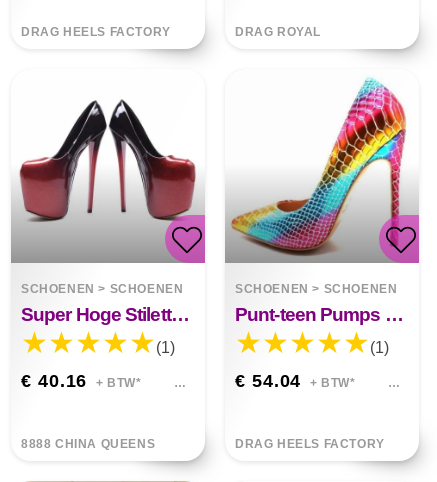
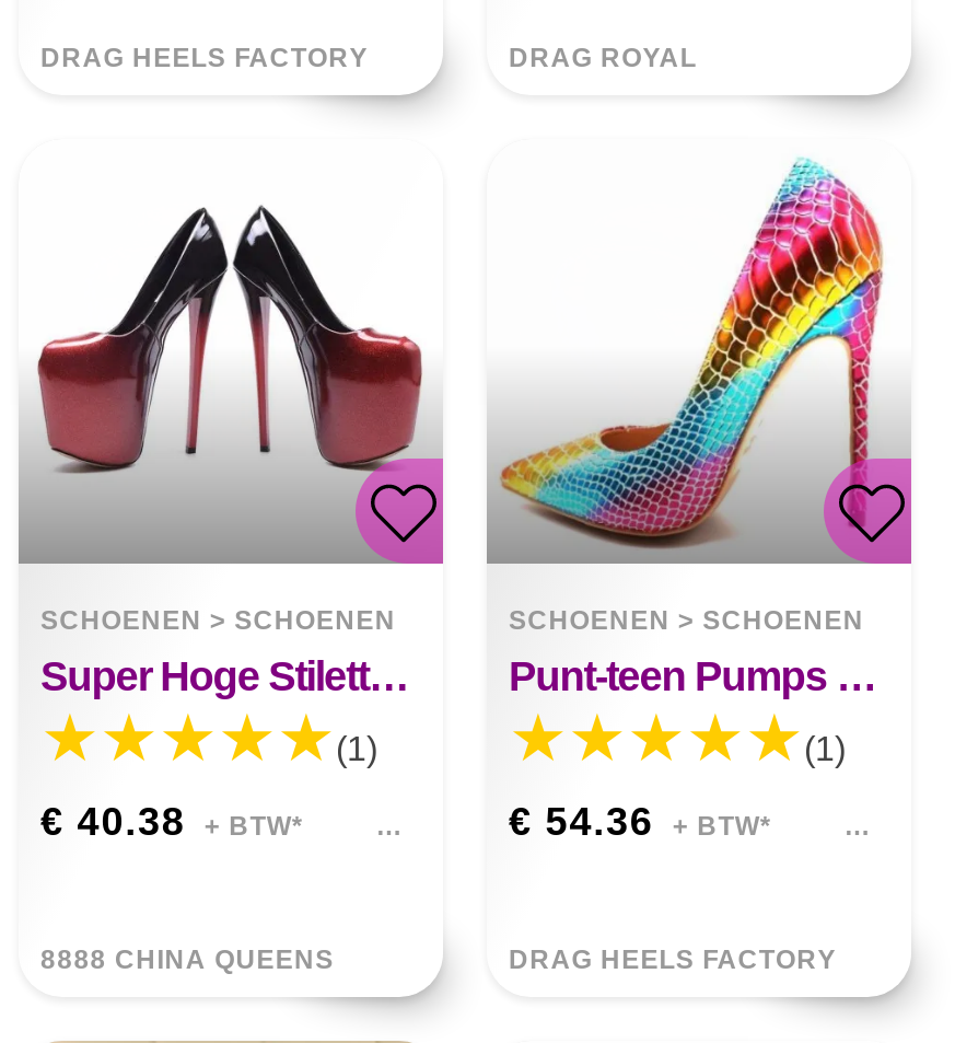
- € 40.16 + BTW*
+ € 40.38 + BTW*

- € 54.04 + BTW*
+ € 54.36 + BTW*
